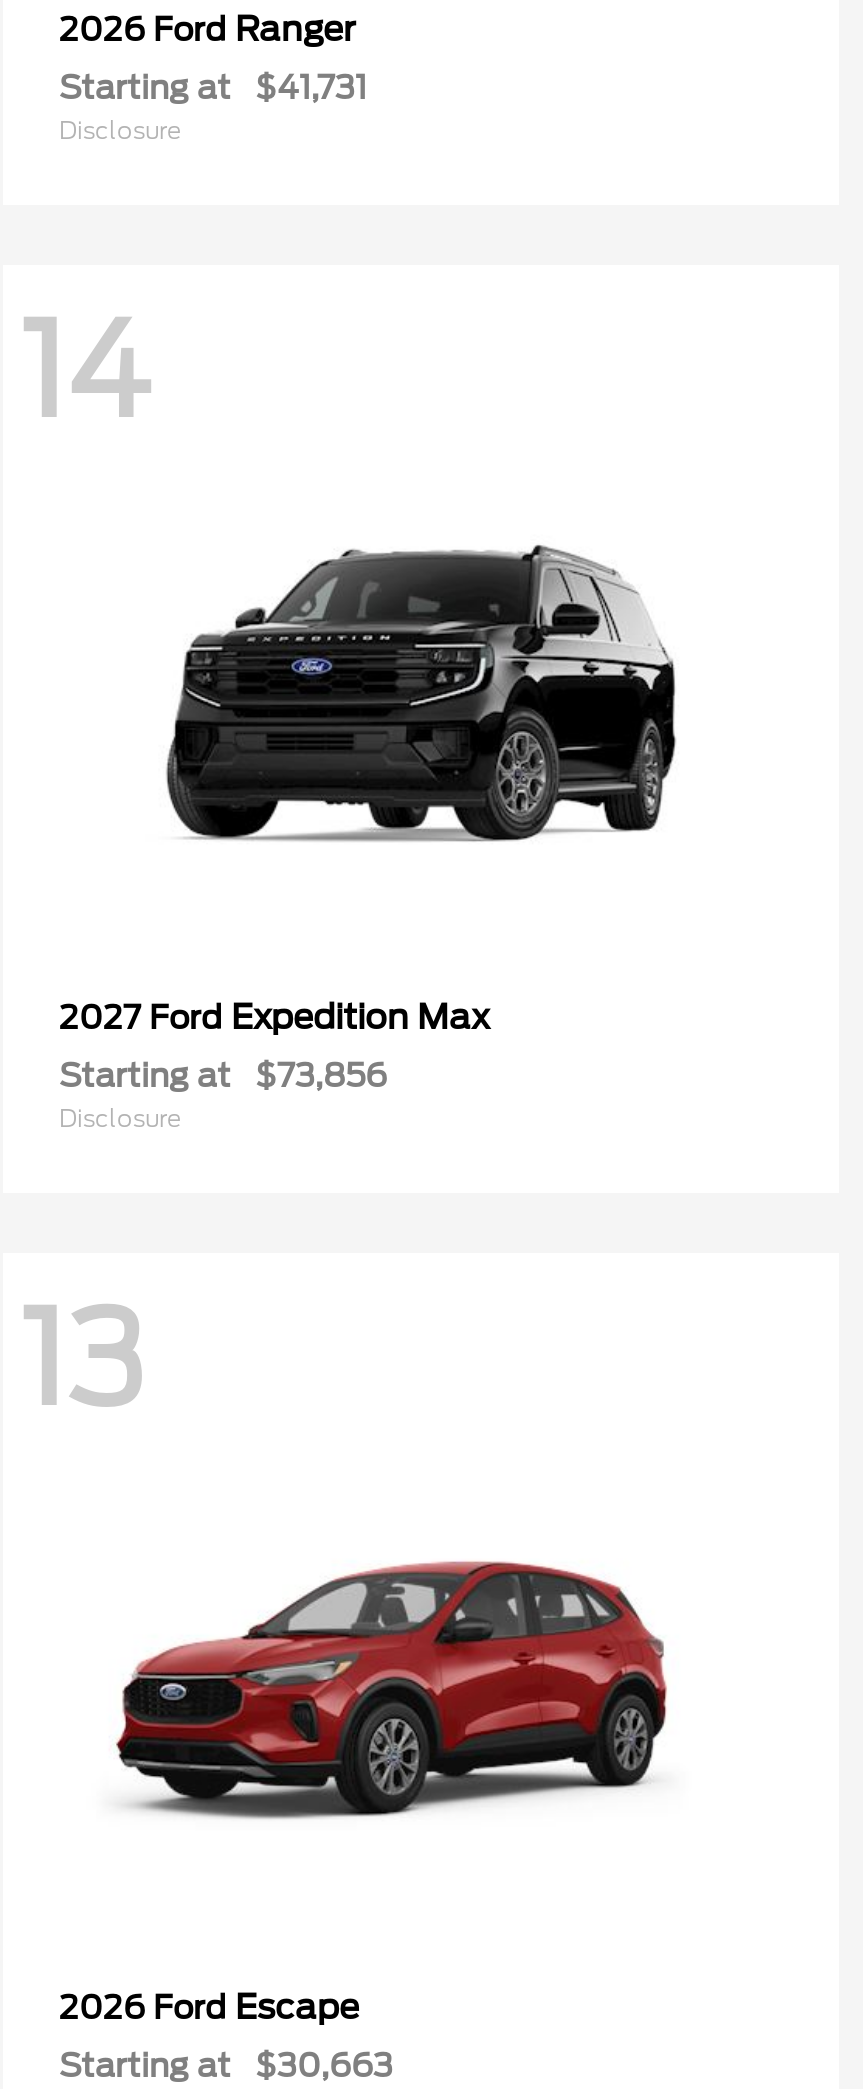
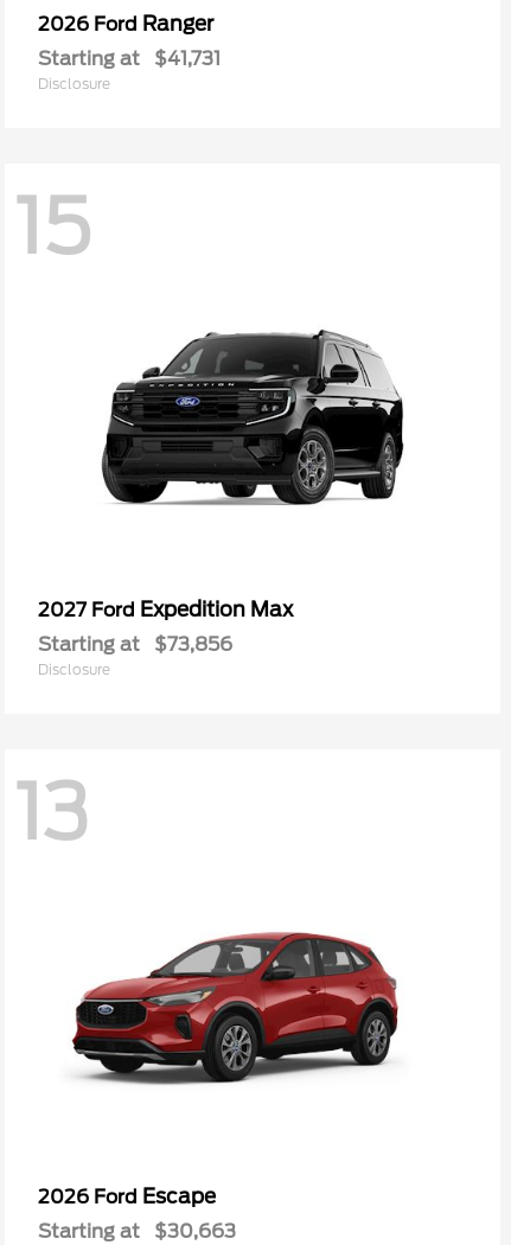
- 14
+ 15
